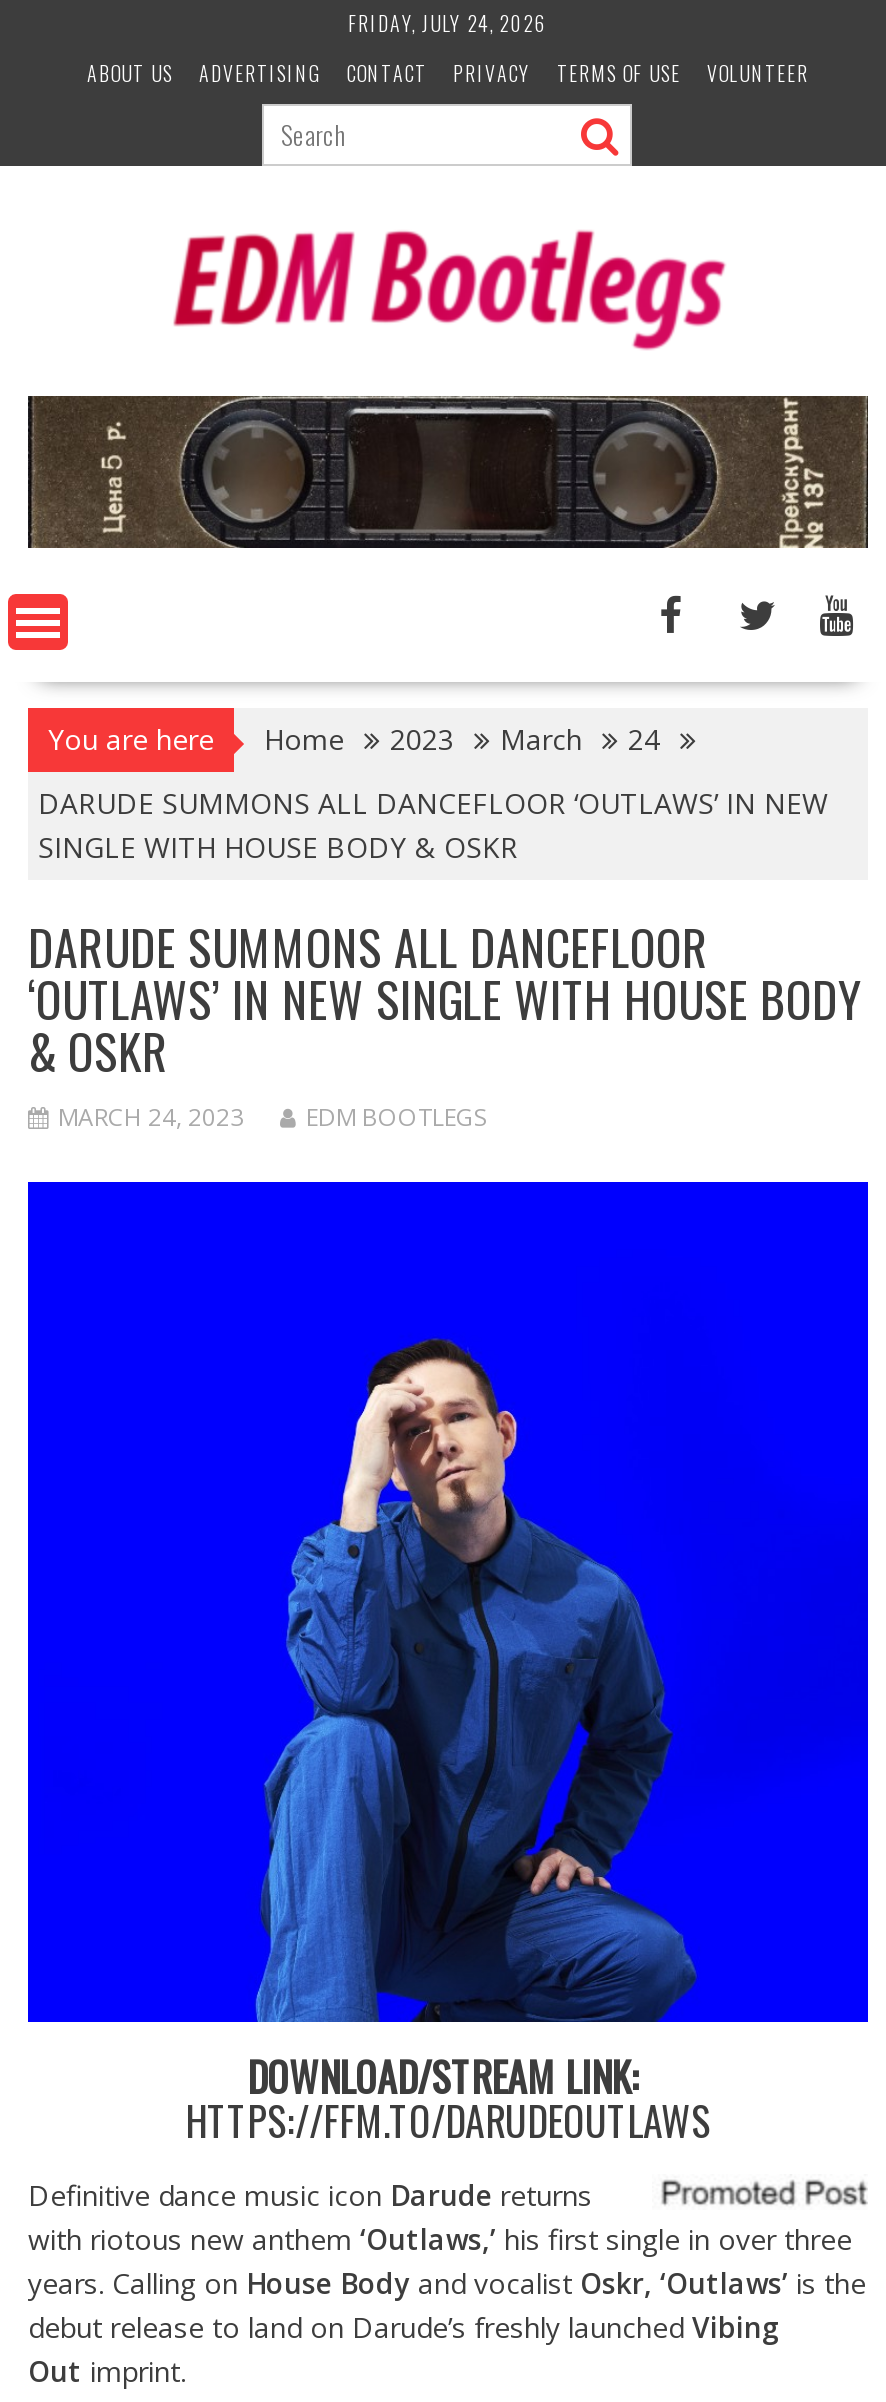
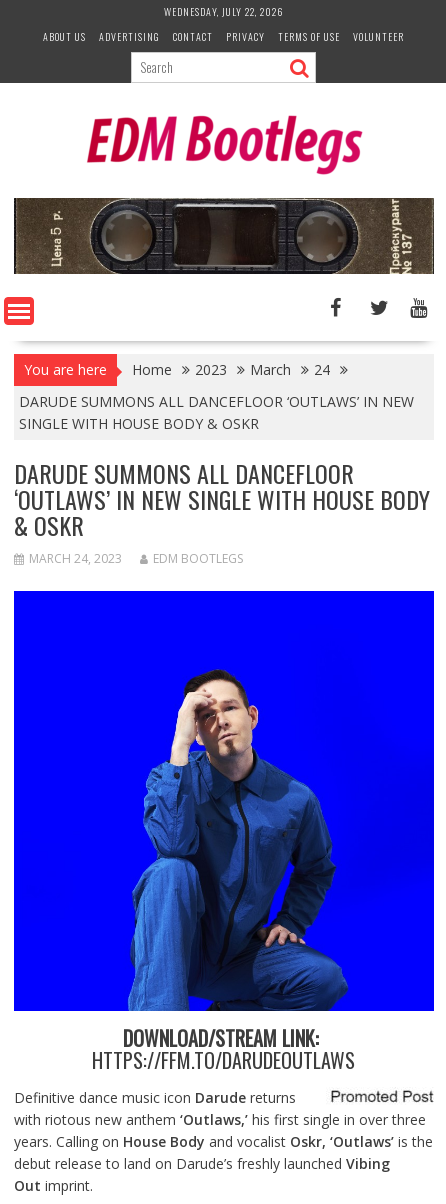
- FRIDAY, JULY 24, 2026
+ WEDNESDAY, JULY 22, 2026
